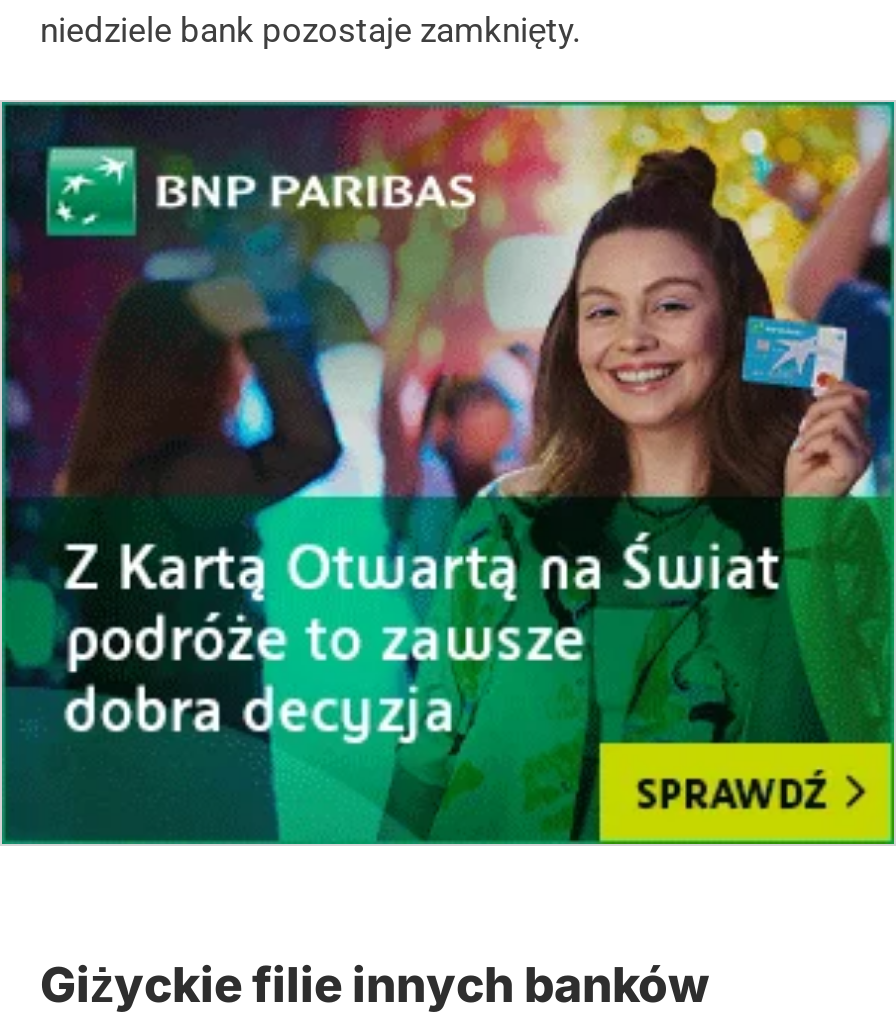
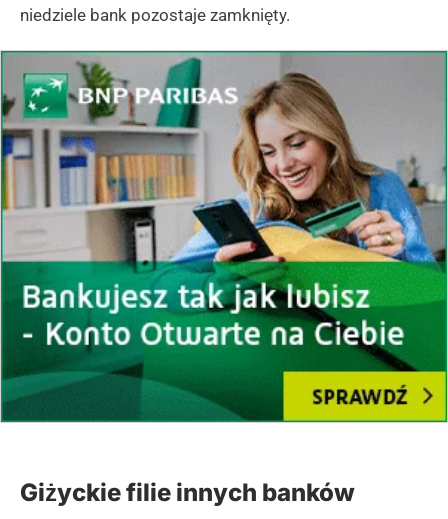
- [image]
+ [image]
